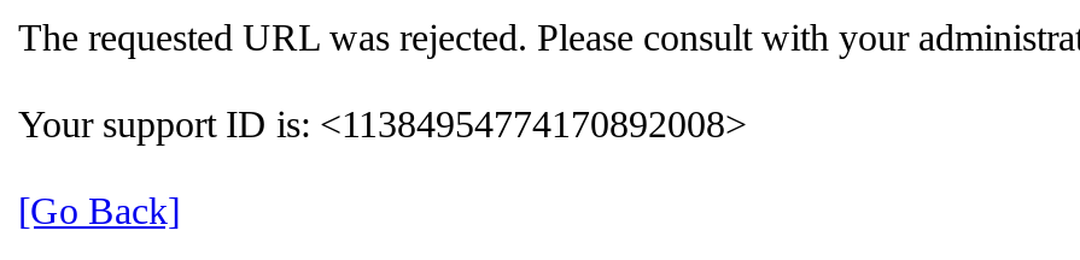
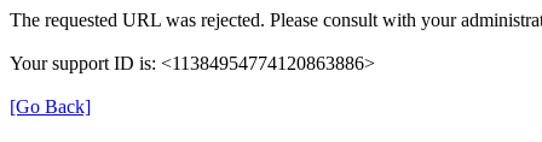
- Your support ID is: <11384954774170892008>
+ Your support ID is: <11384954774120863886>
